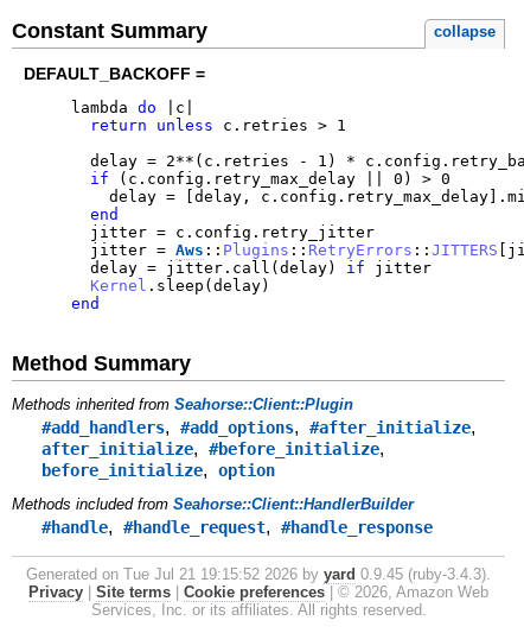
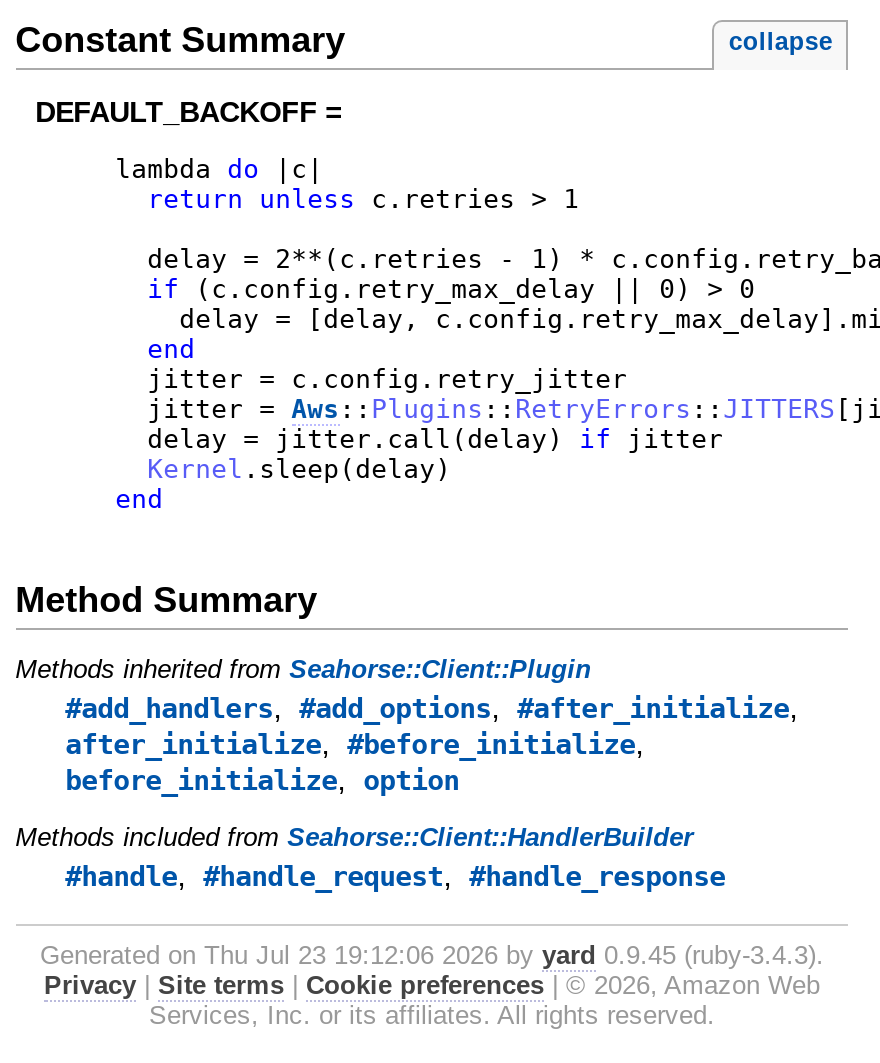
- Generated on Tue Jul 21 19:15:52 2026 by yard 0.9.45 (ruby-3.4.3).
+ Generated on Thu Jul 23 19:12:06 2026 by yard 0.9.45 (ruby-3.4.3).
